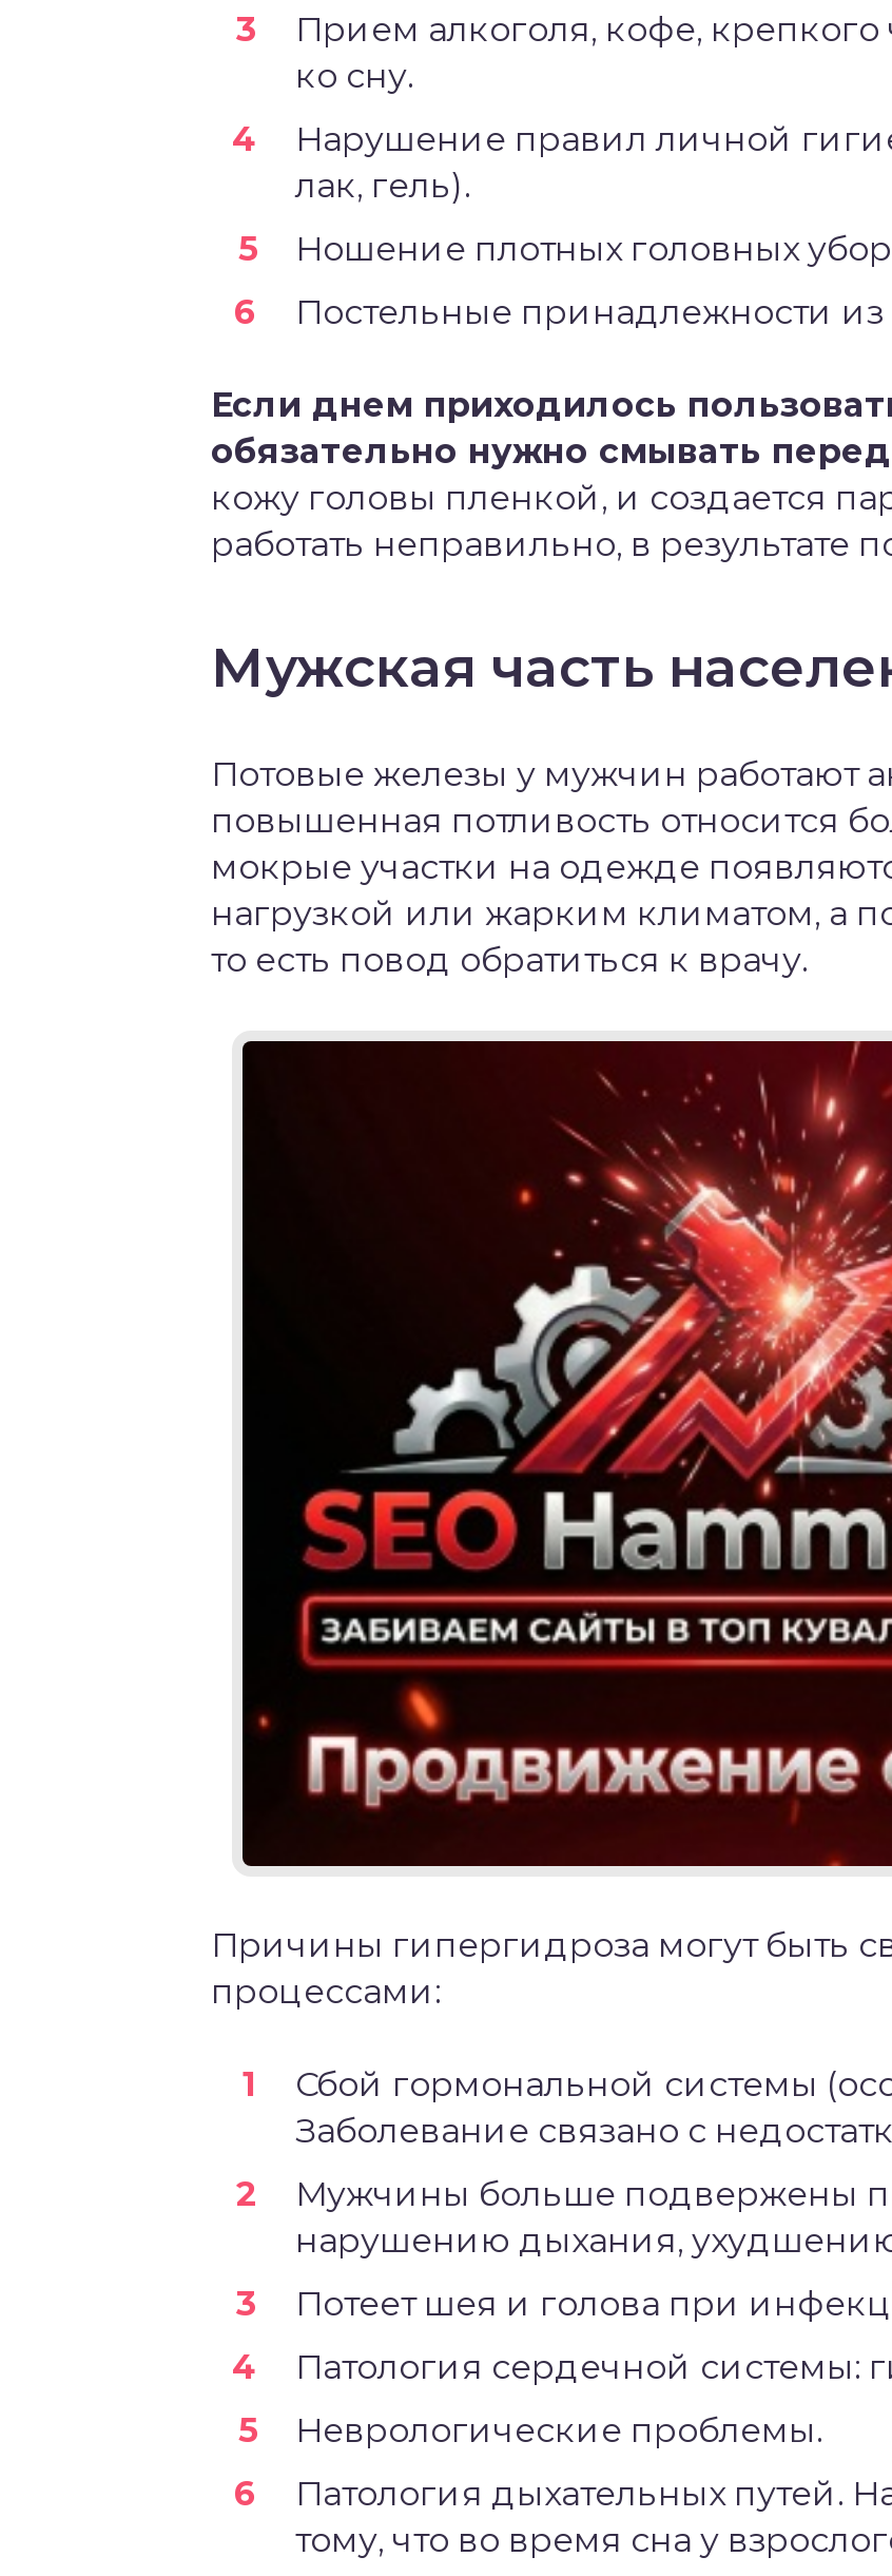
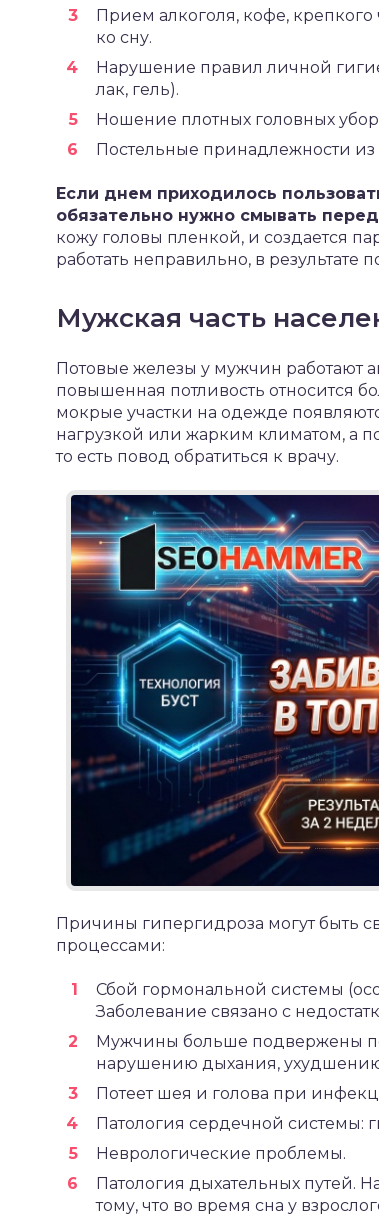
- [image]
+ [image]
